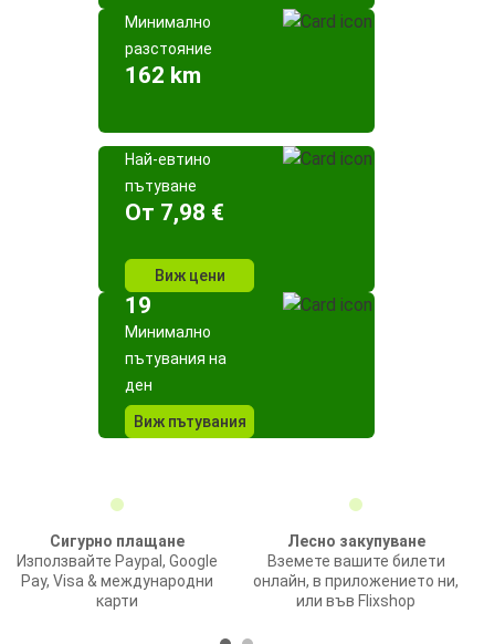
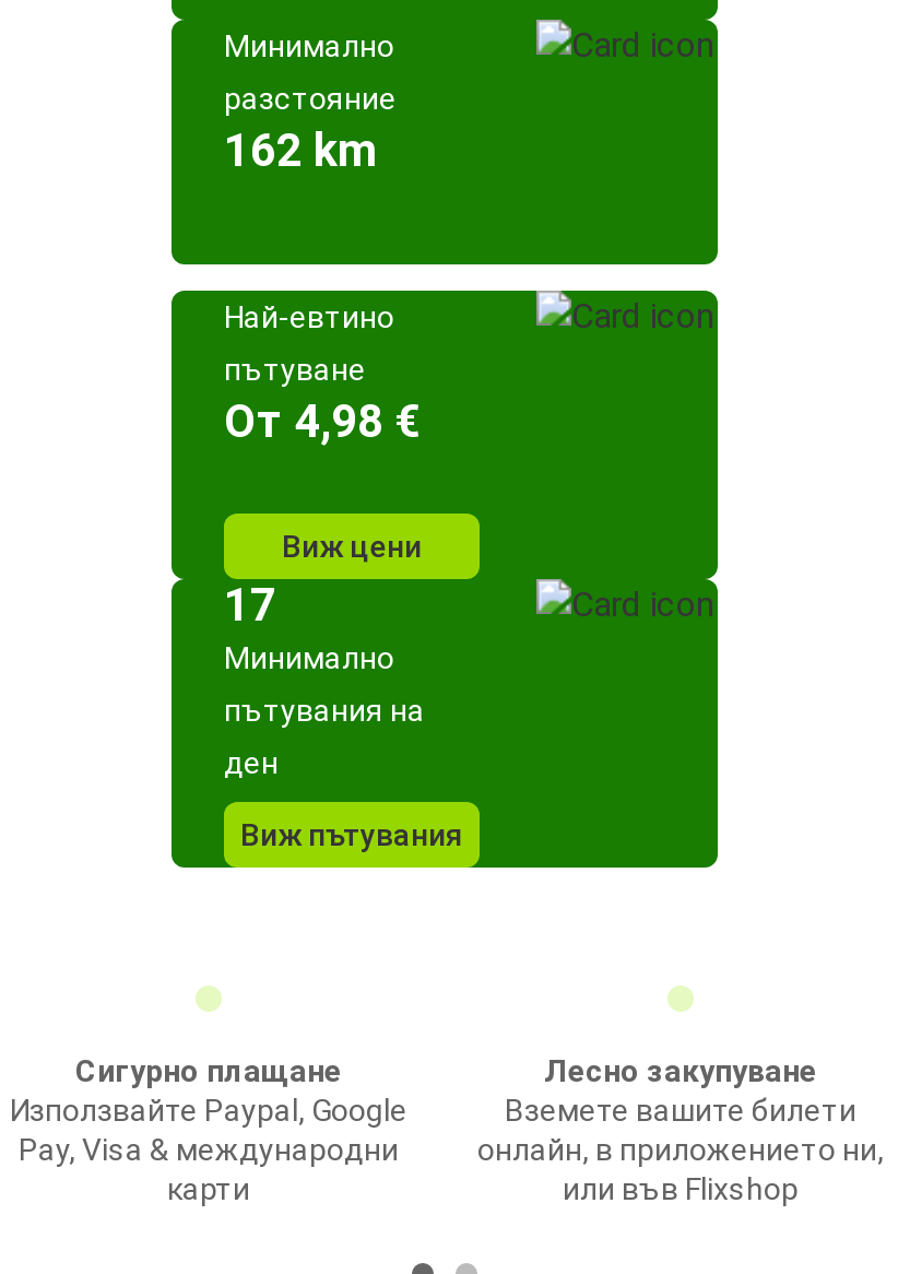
- Oт 7,98 €
+ Oт 4,98 €

- 19
+ 17
